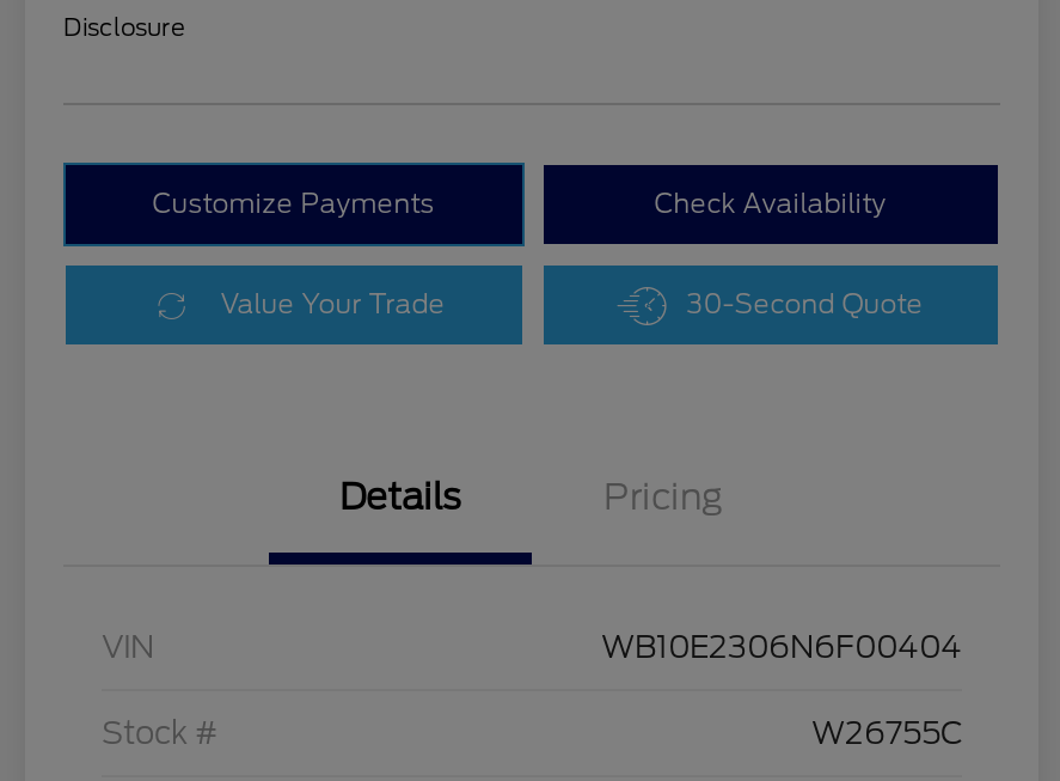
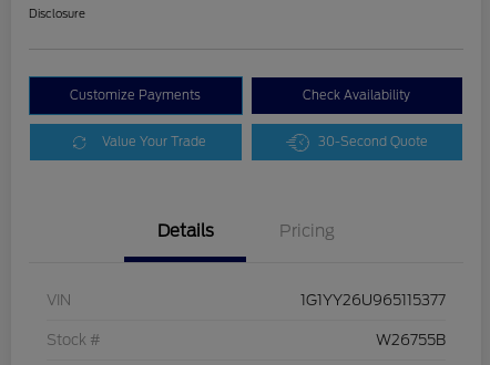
- WB10E2306N6F00404
+ 1G1YY26U965115377

- W26755C
+ W26755B
